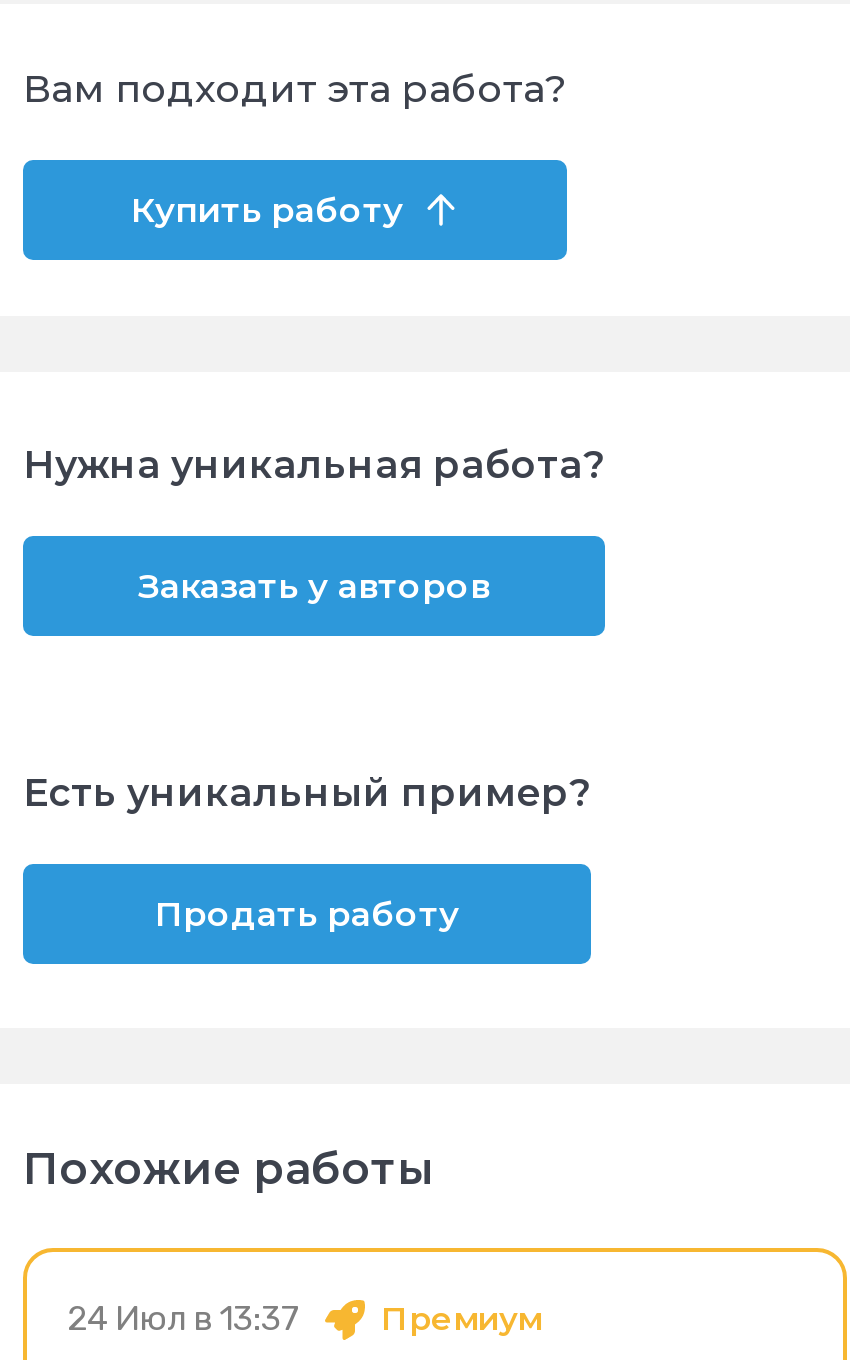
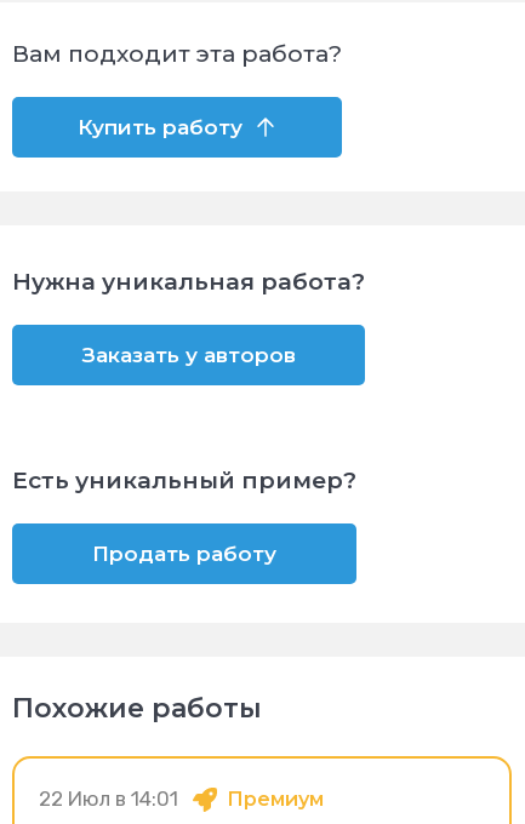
- 24 Июл в 13:37
+ 22 Июл в 14:01
